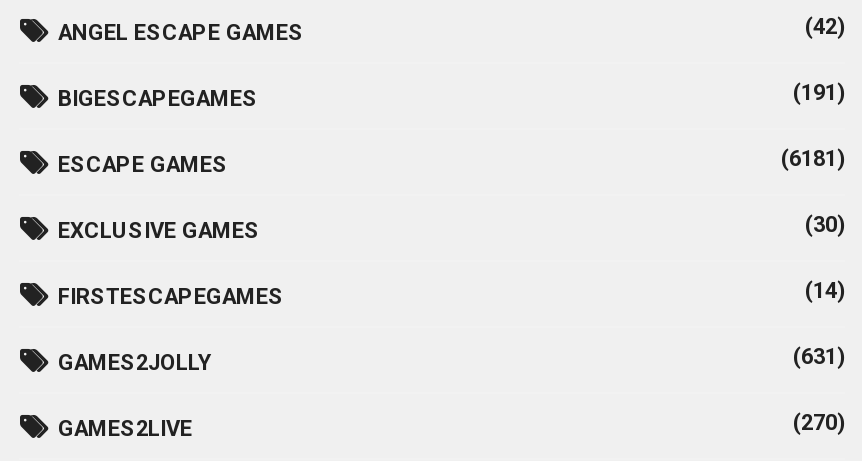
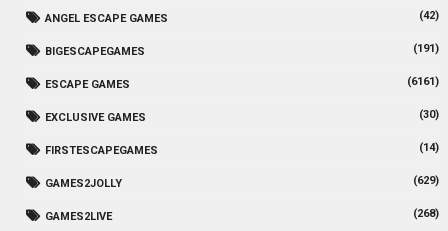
- (6181)
+ (6161)

- (631)
+ (629)

- (270)
+ (268)
